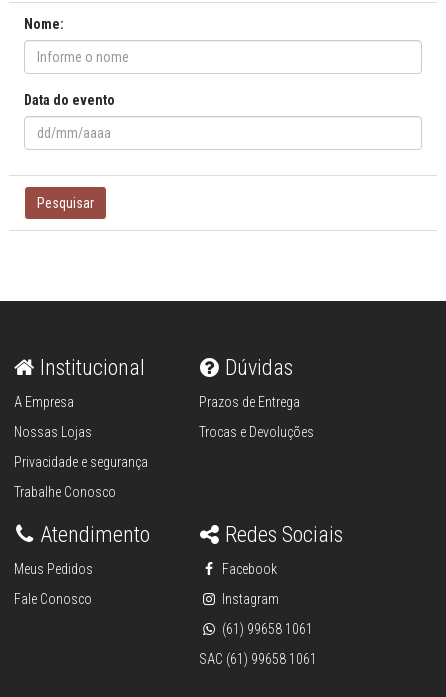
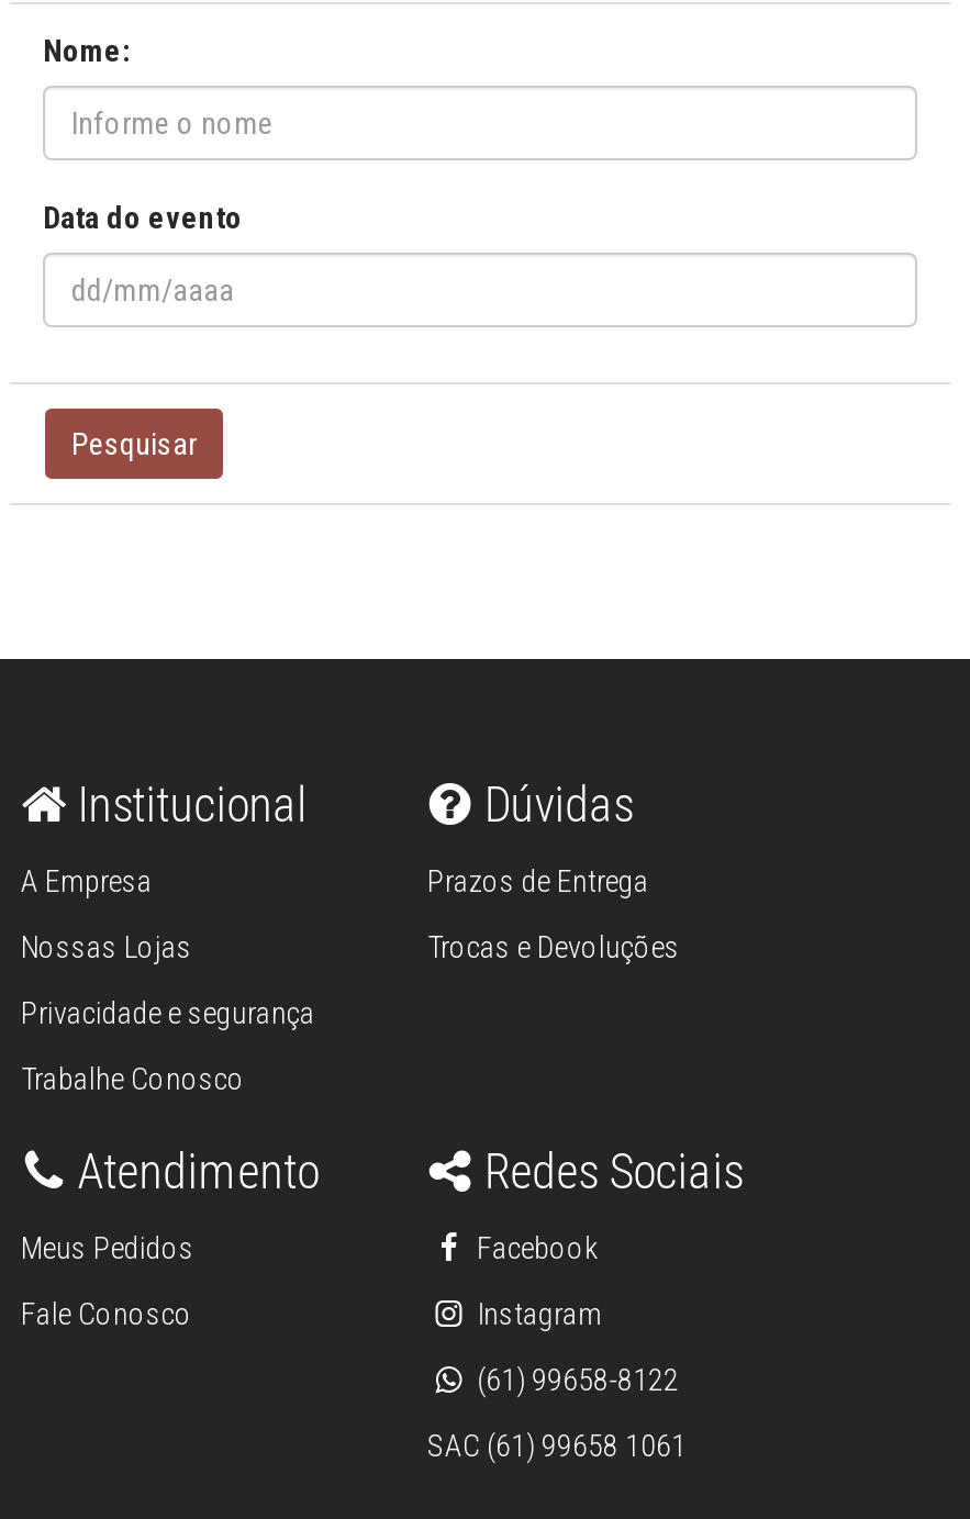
- (61) 99658 1061
+ (61) 99658-8122
